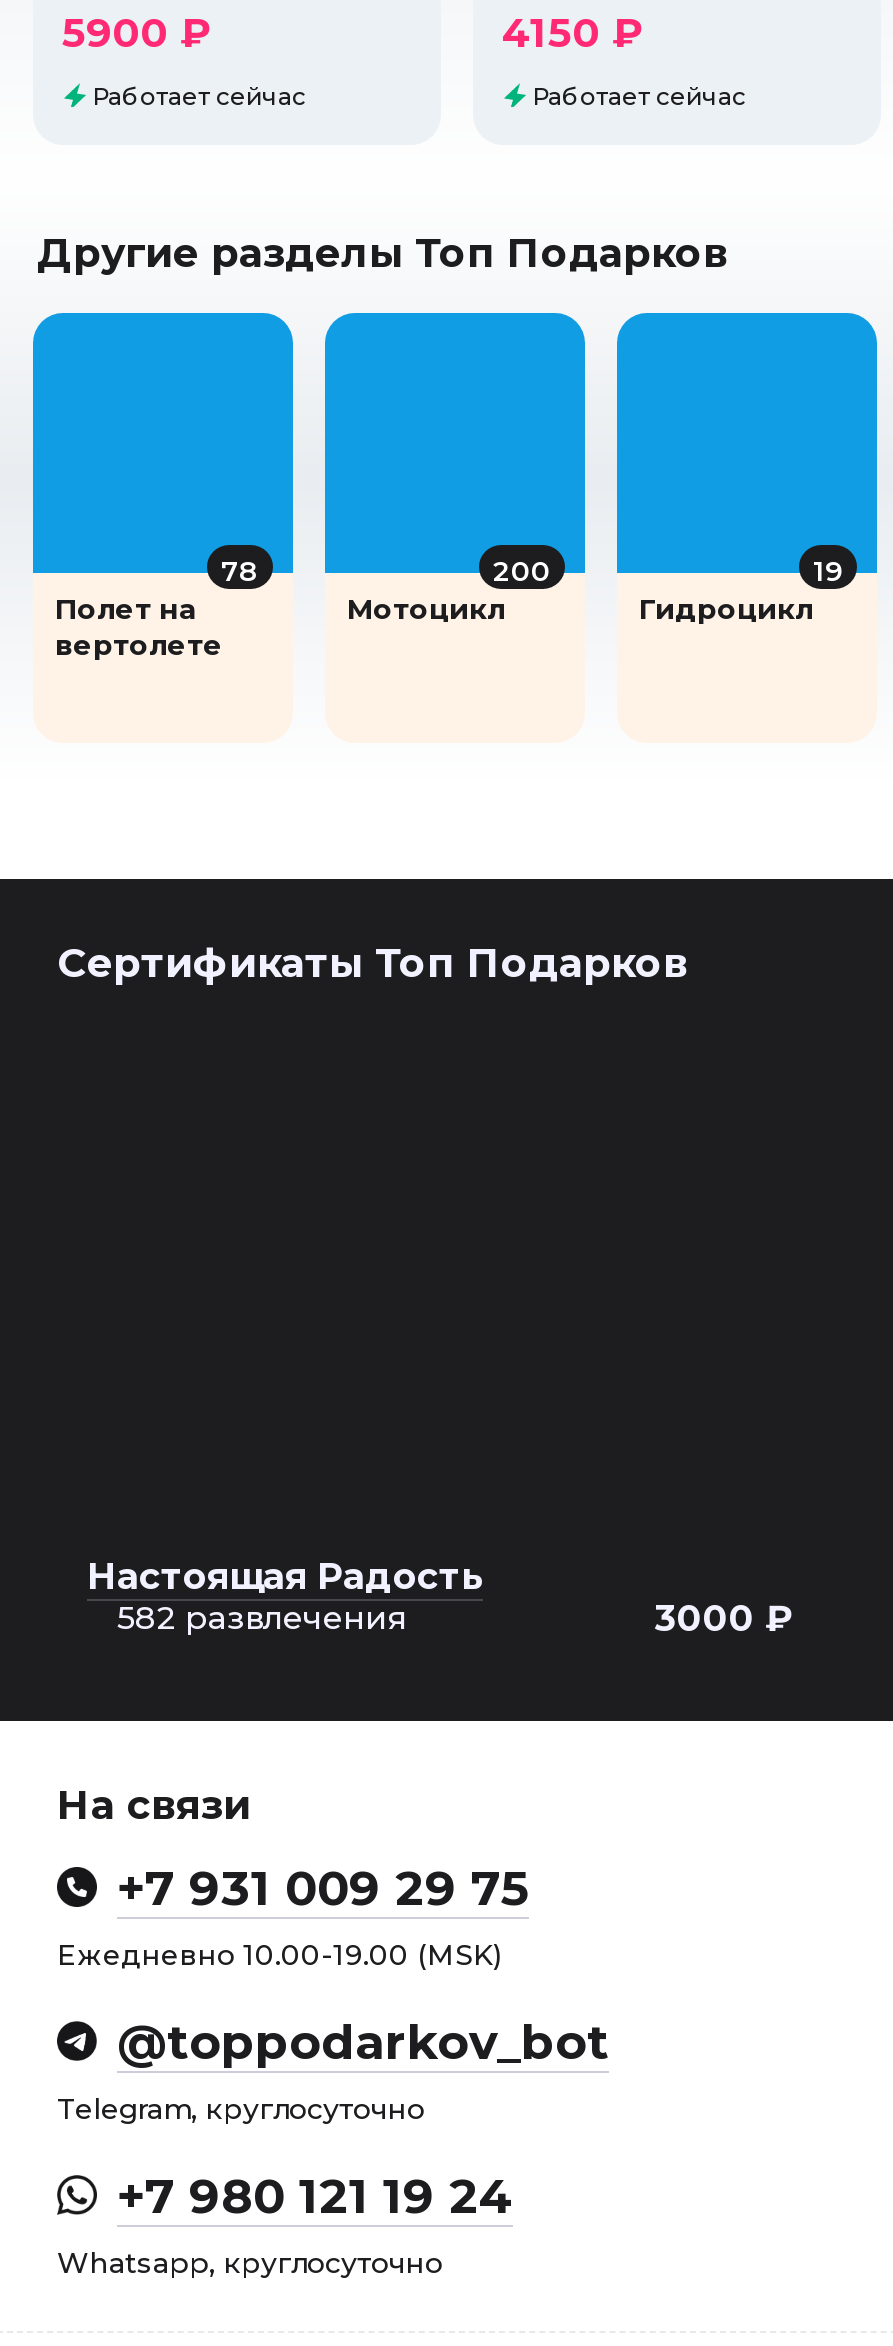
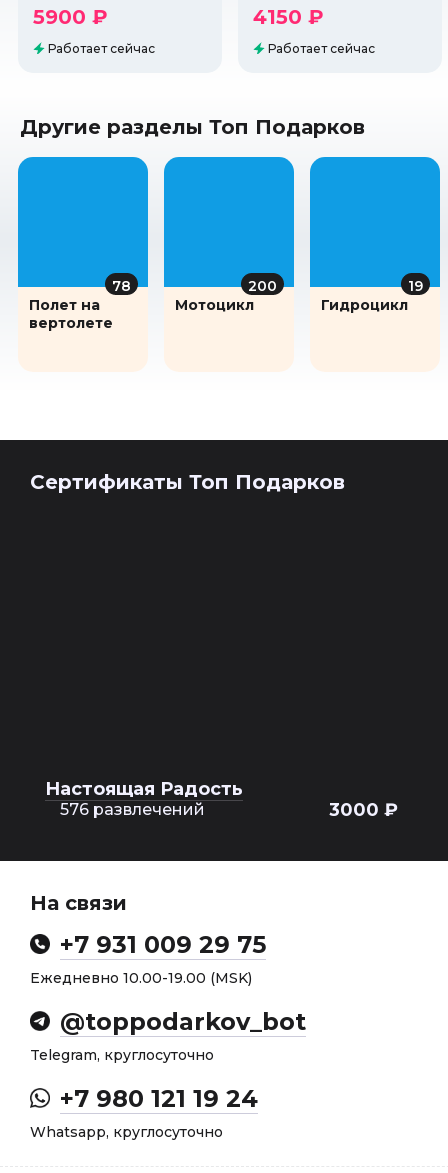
- 582 развлечения
+ 576 развлечений
